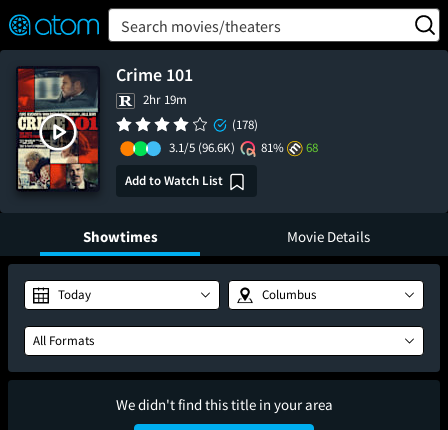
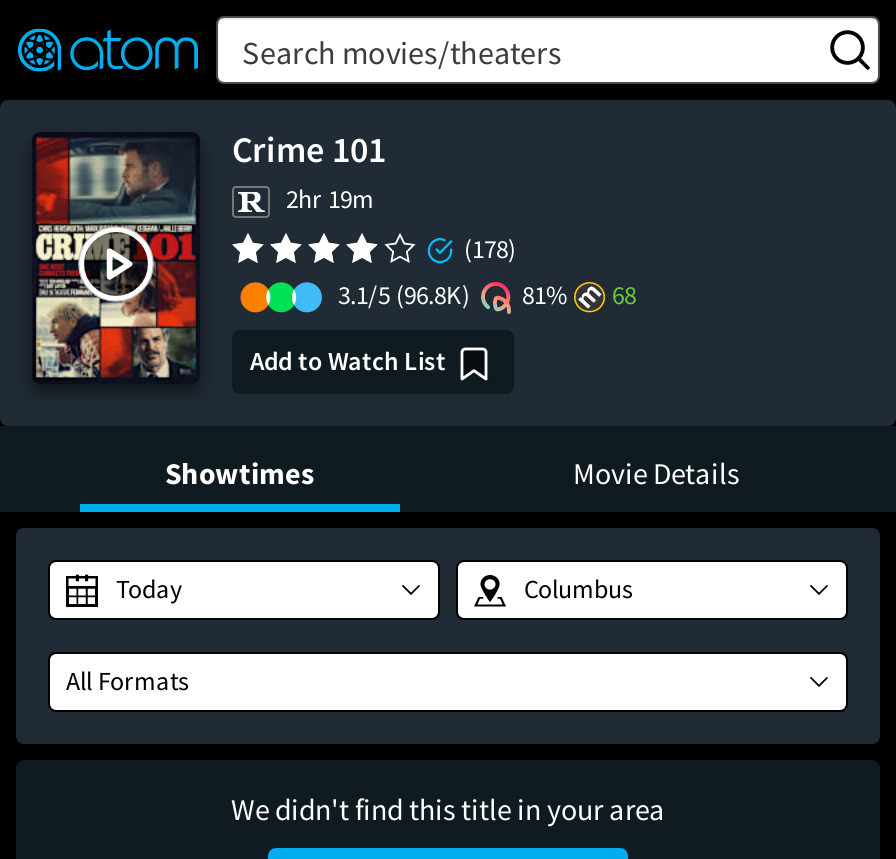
- 3.1/5 (96.6K) 81% 68
+ 3.1/5 (96.8K) 81% 68
